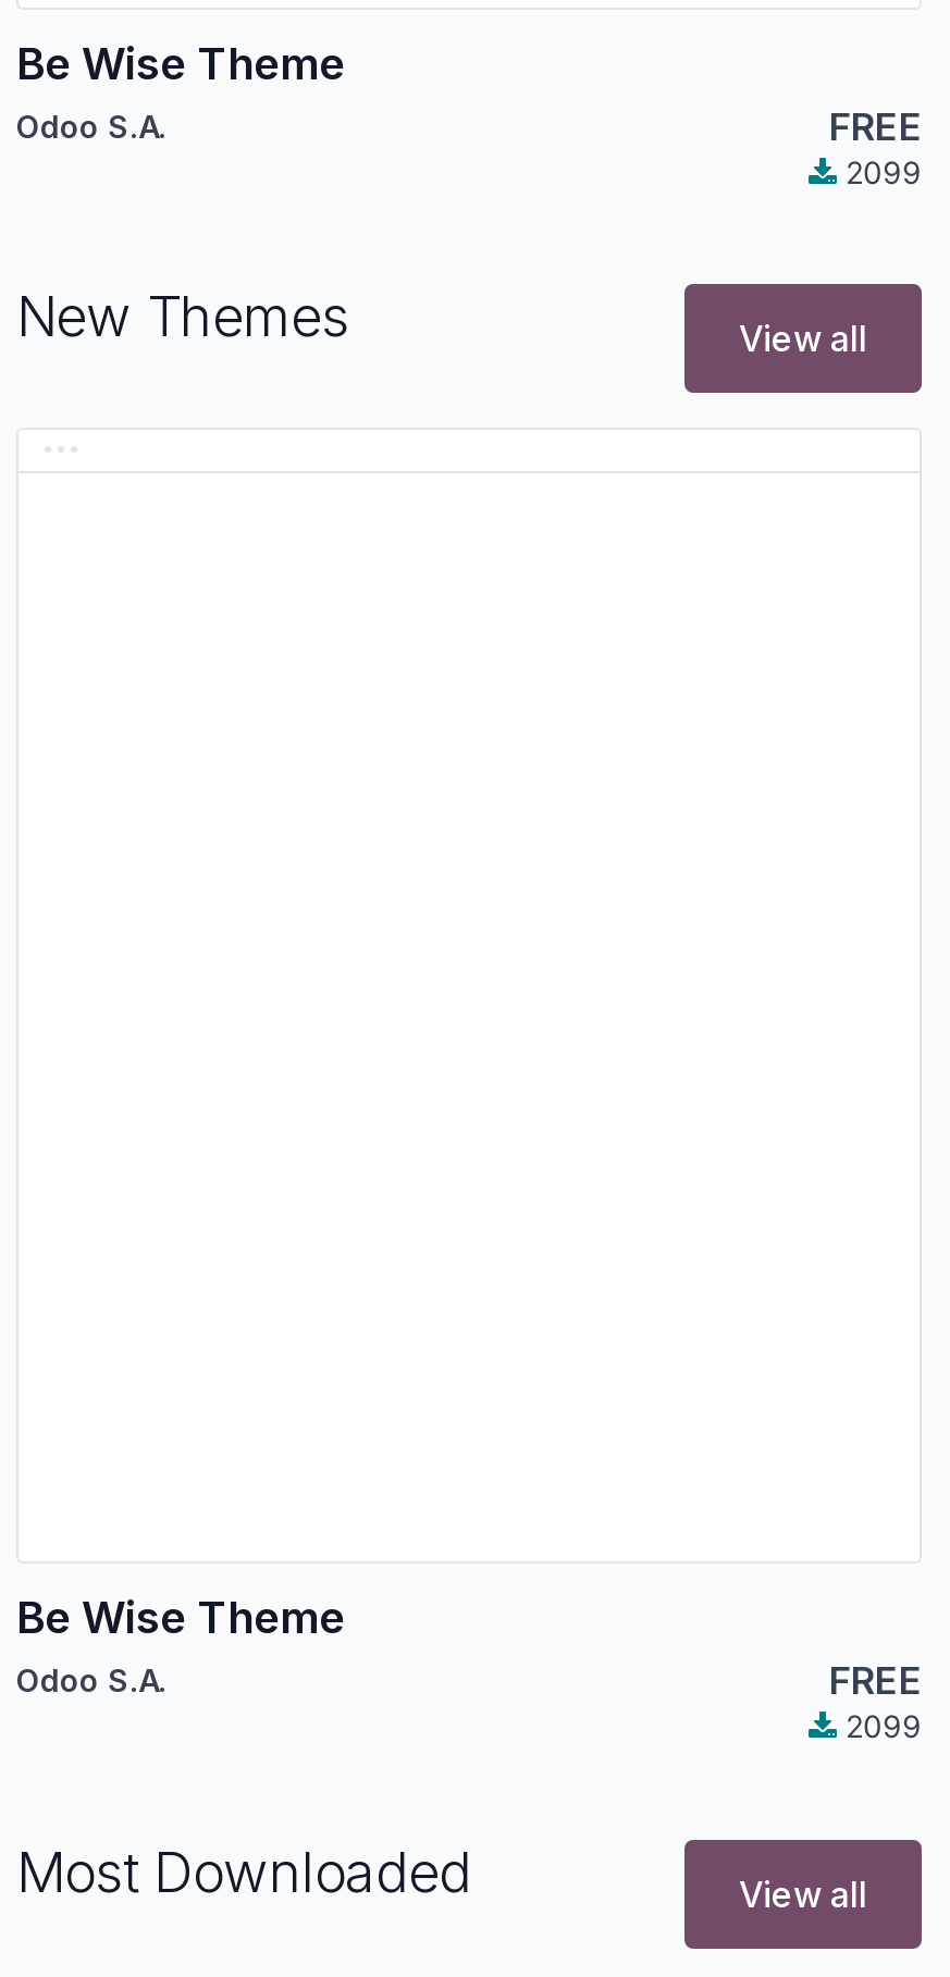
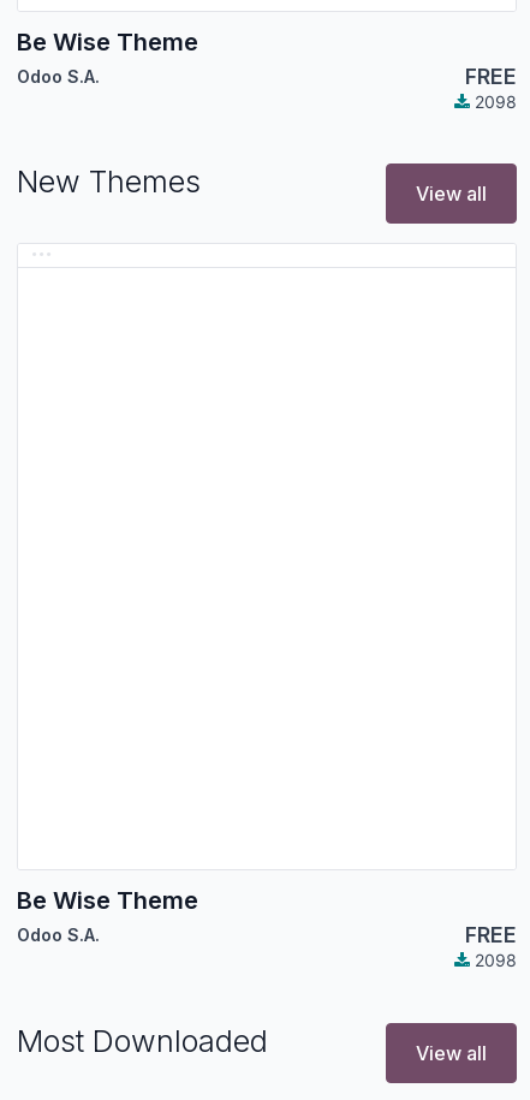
- 2099
+ 2098

- 2099
+ 2098
